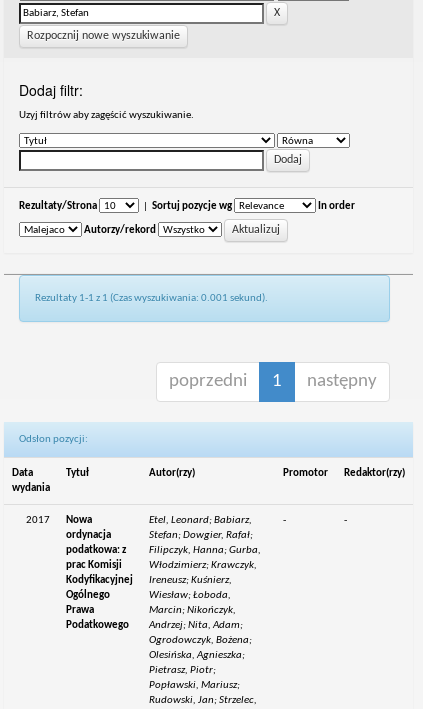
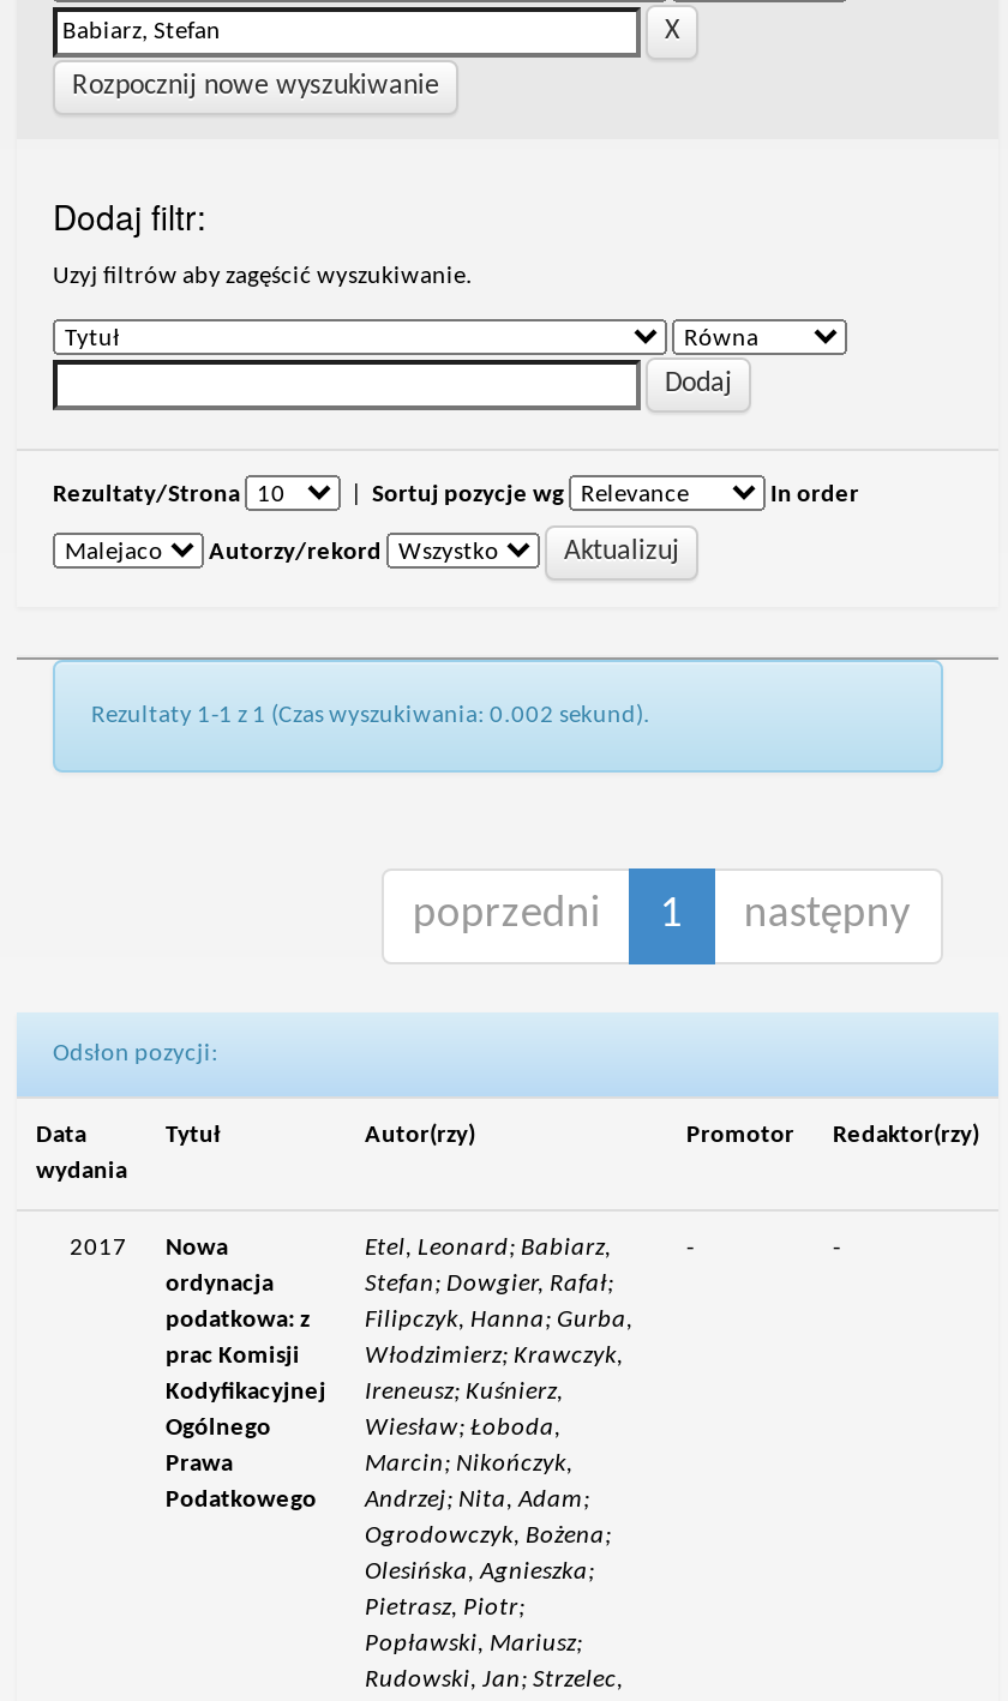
- Rezultaty 1-1 z 1 (Czas wyszukiwania: 0.001 sekund).
+ Rezultaty 1-1 z 1 (Czas wyszukiwania: 0.002 sekund).
